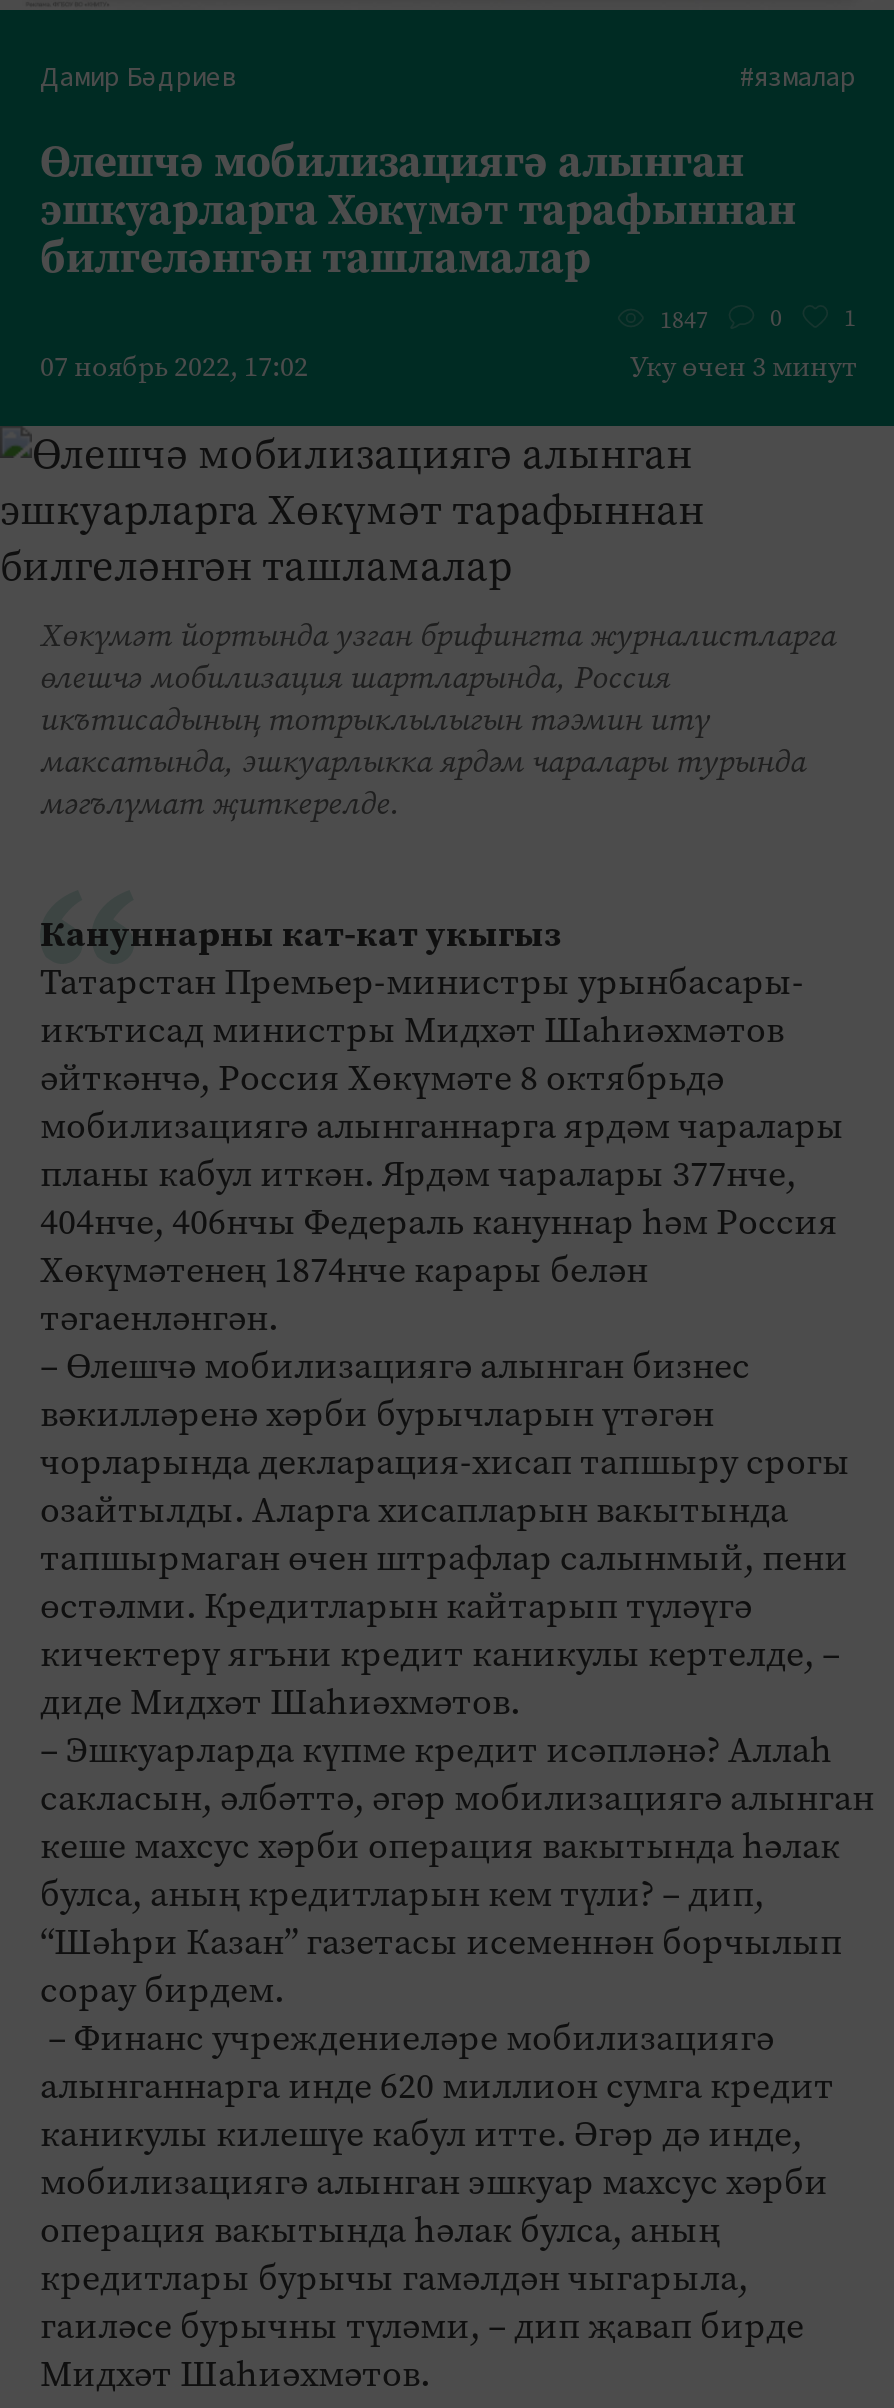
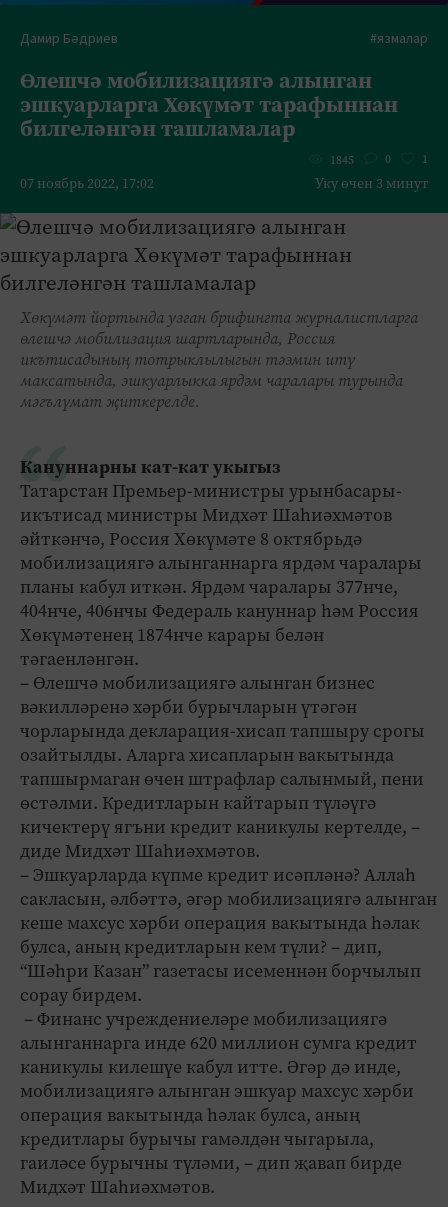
- 1847 0 1
+ 1845 0 1
